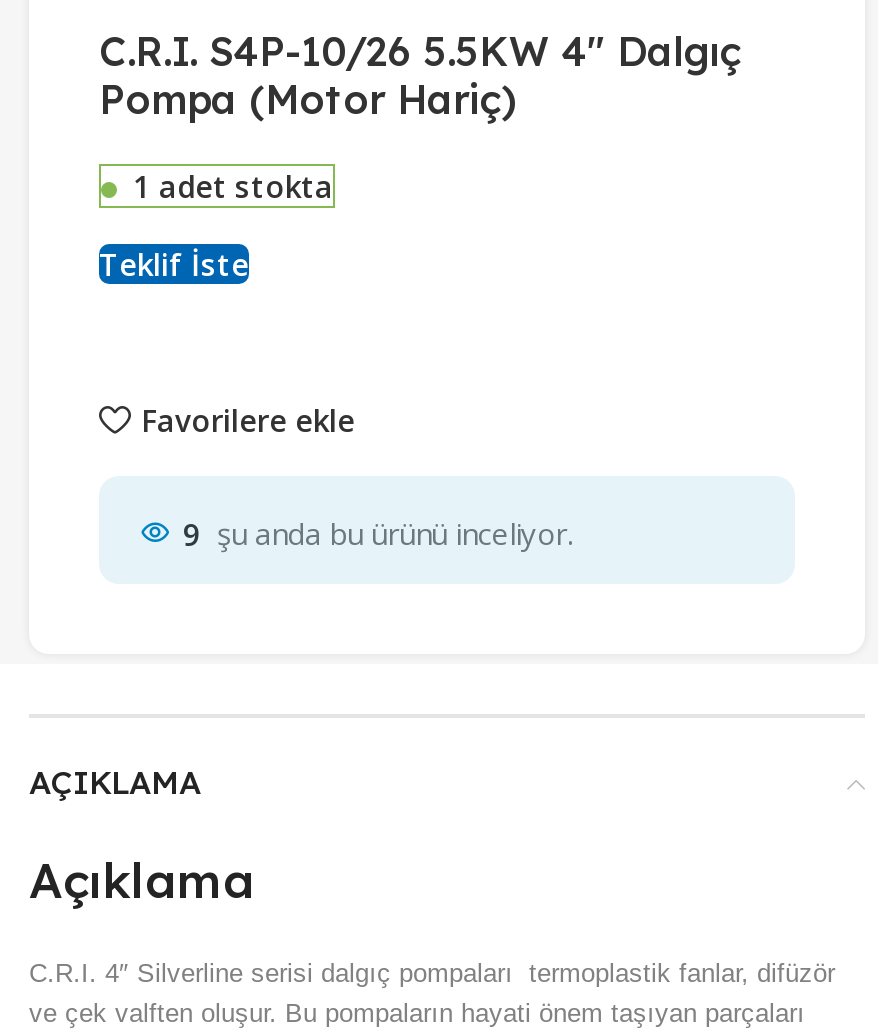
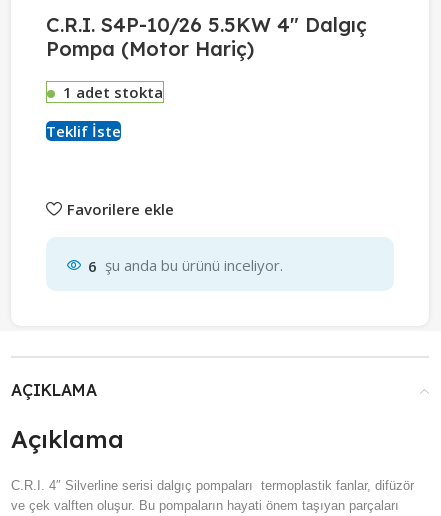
- 9 şu anda bu ürünü inceliyor.
+ 6 şu anda bu ürünü inceliyor.
